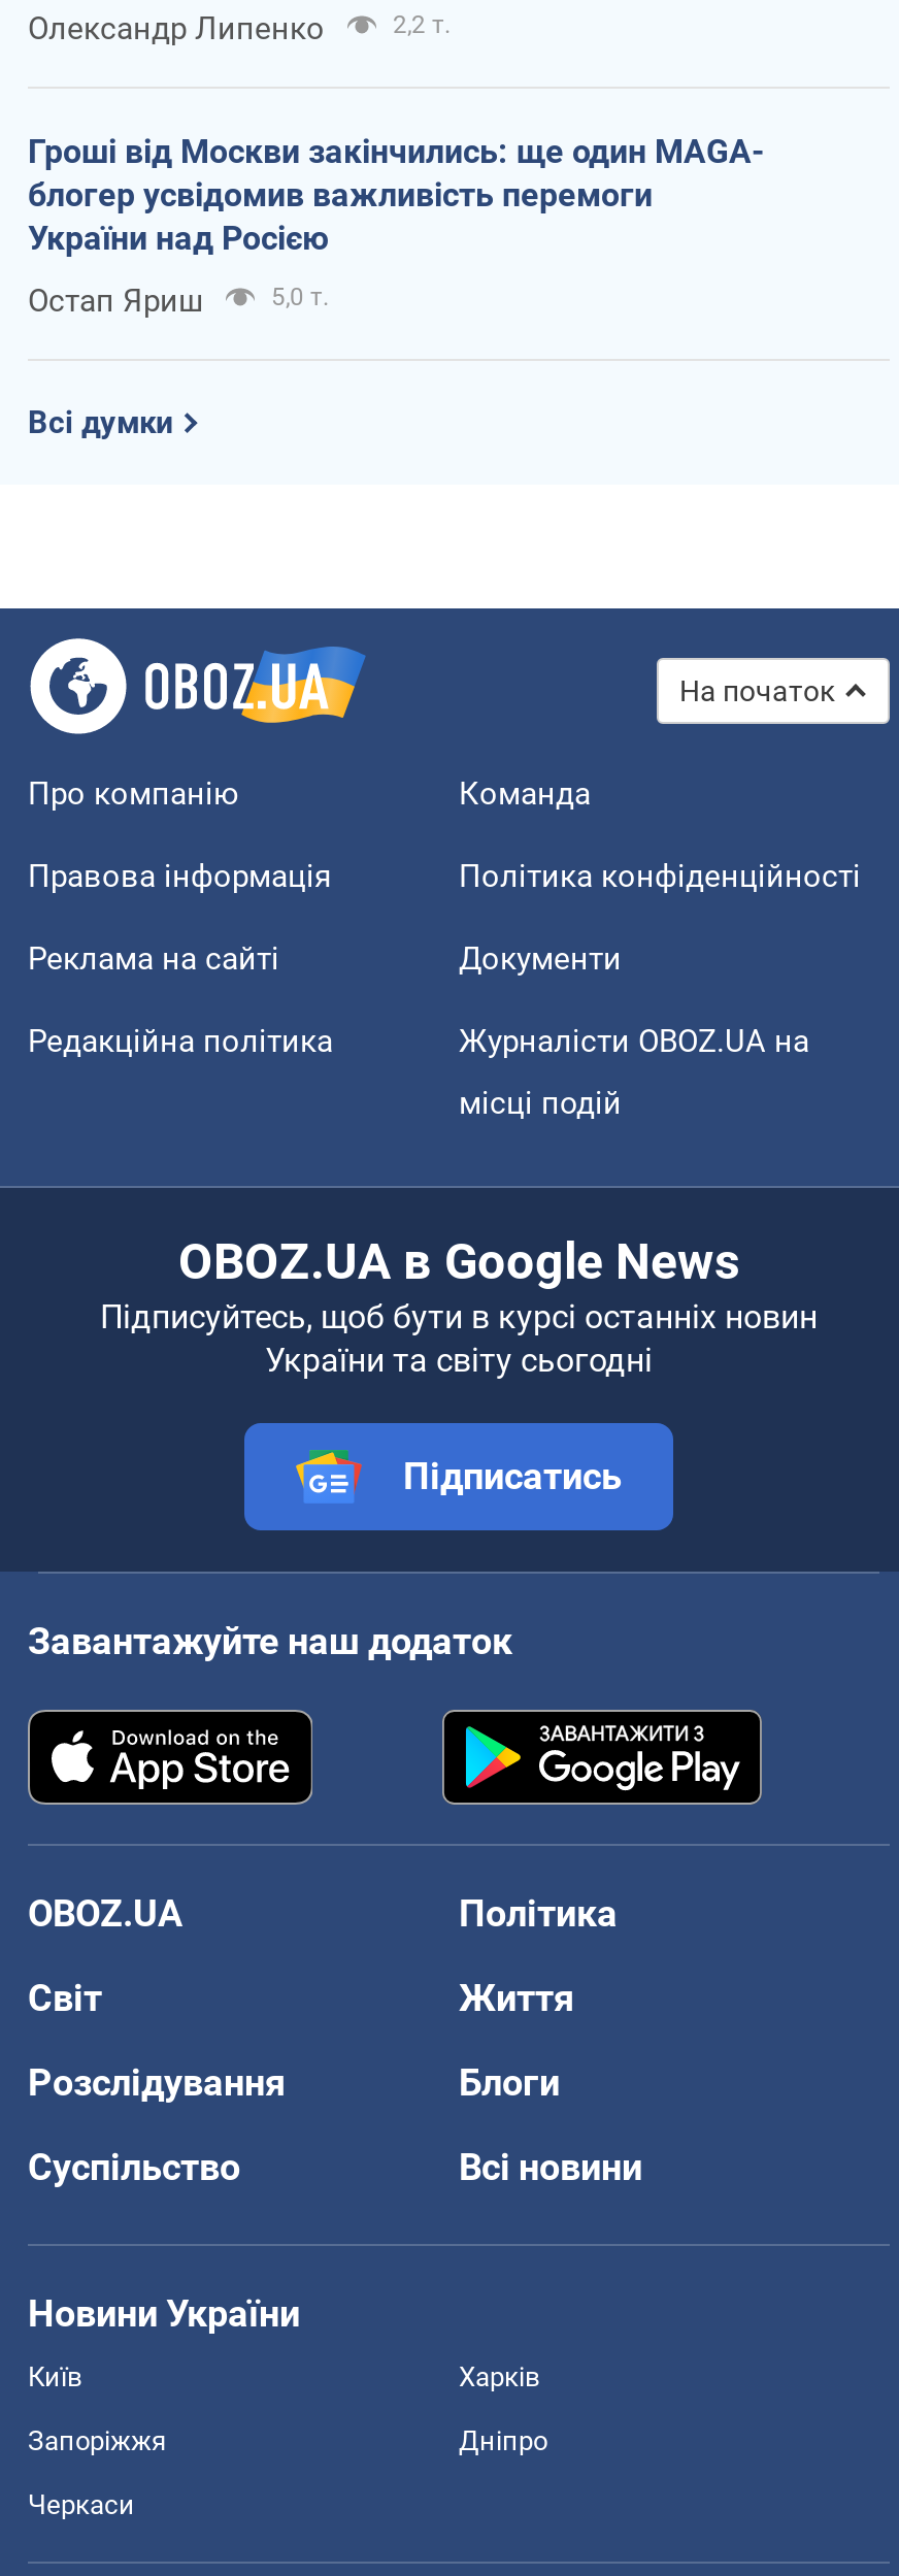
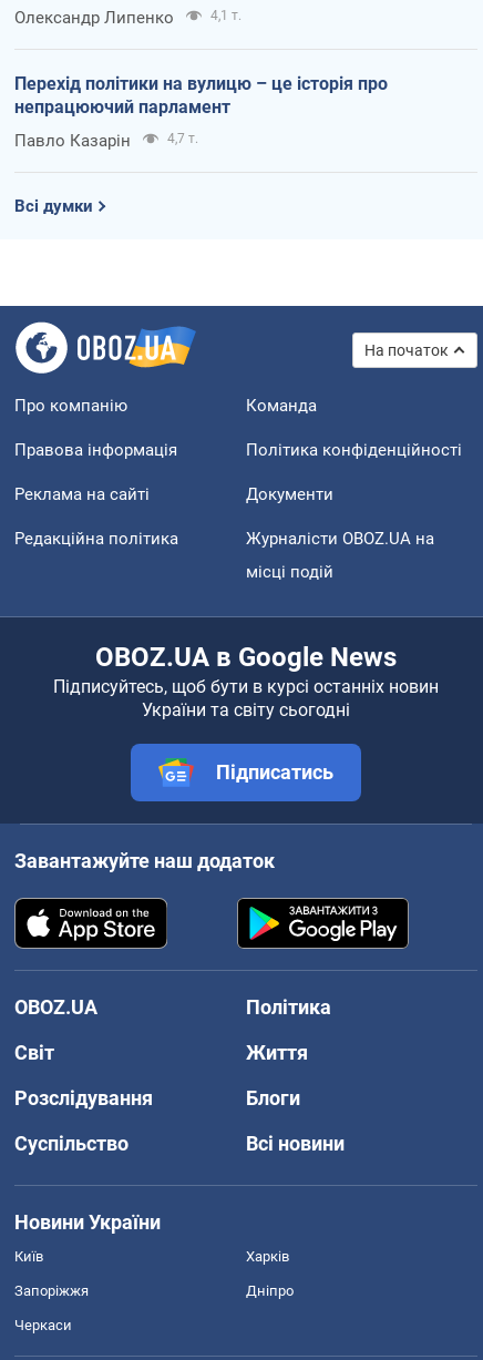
- 2,2 т.
+ 4,1 т.

- Гроші від Москви закінчились: ще один MAGA-
- блогер усвідомив важливість перемоги
- України над Росією
+ Перехід політики на вулицю – це історія про
+ непрацюючий парламент

- Остап Яриш
- 5,0 т.
+ Павло Казарін
+ 4,7 т.
